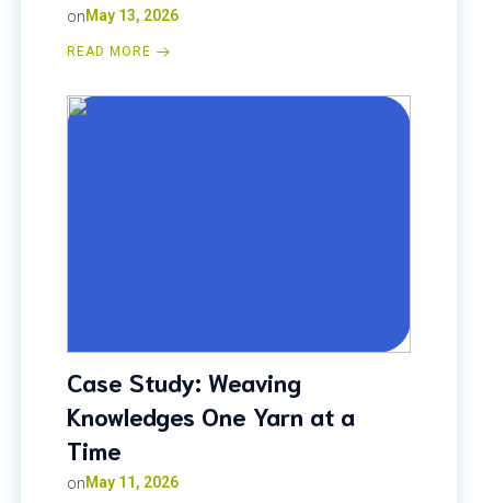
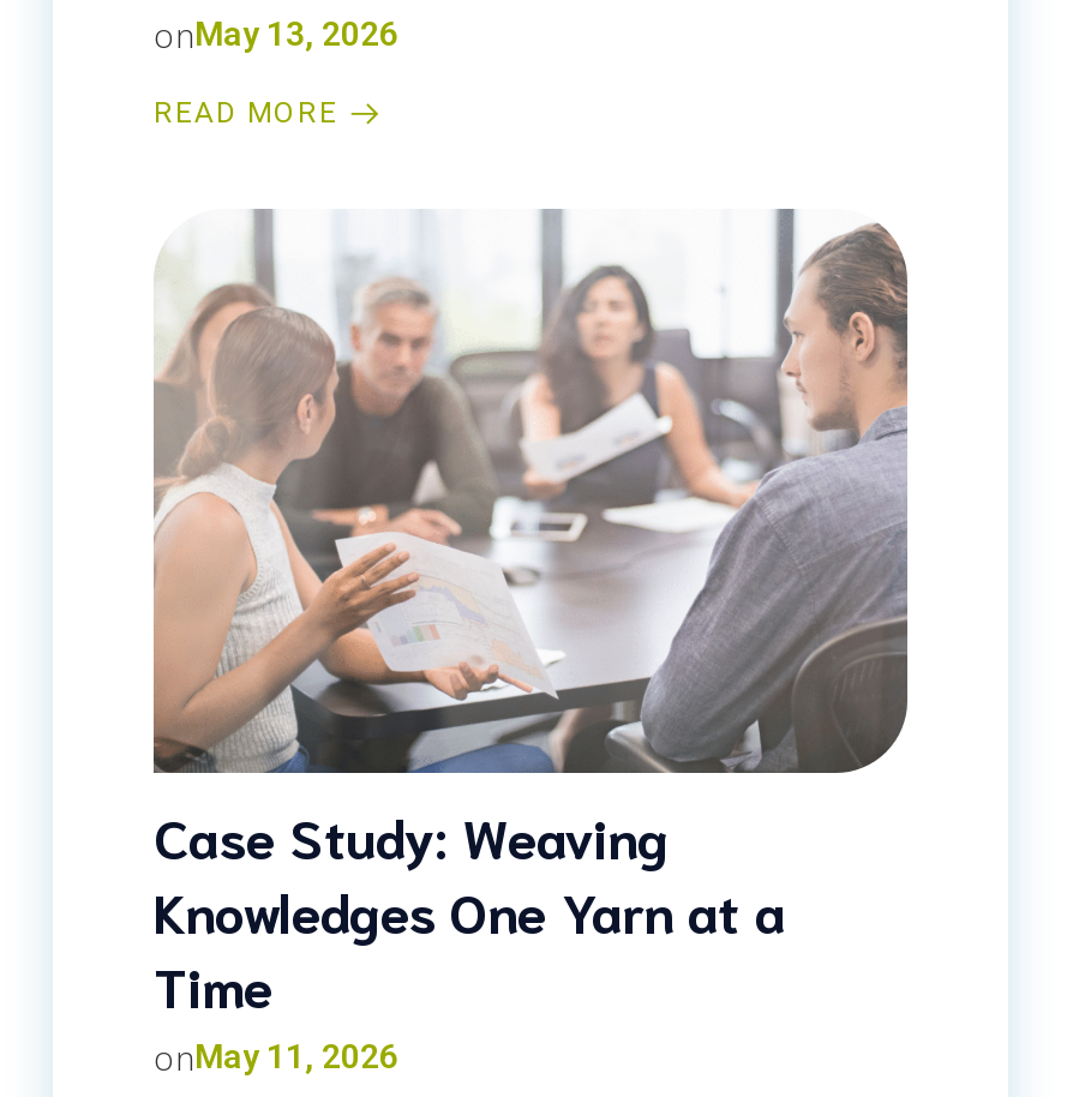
+ [image]
